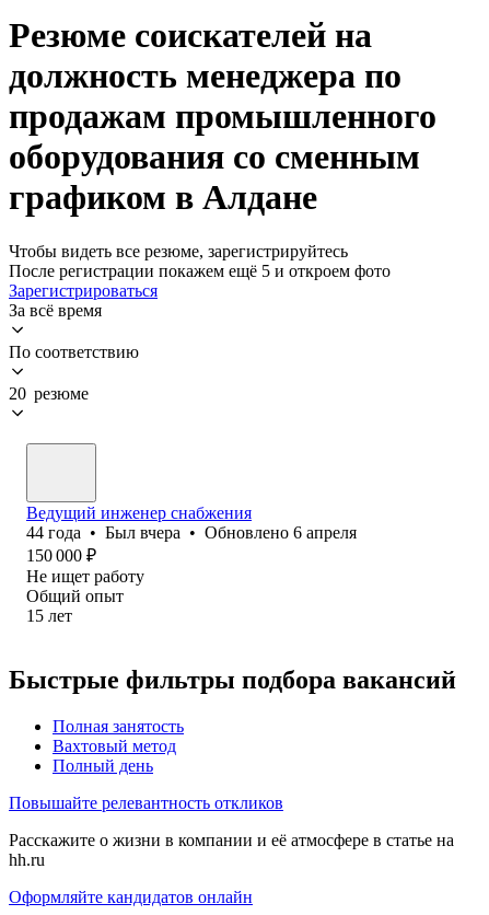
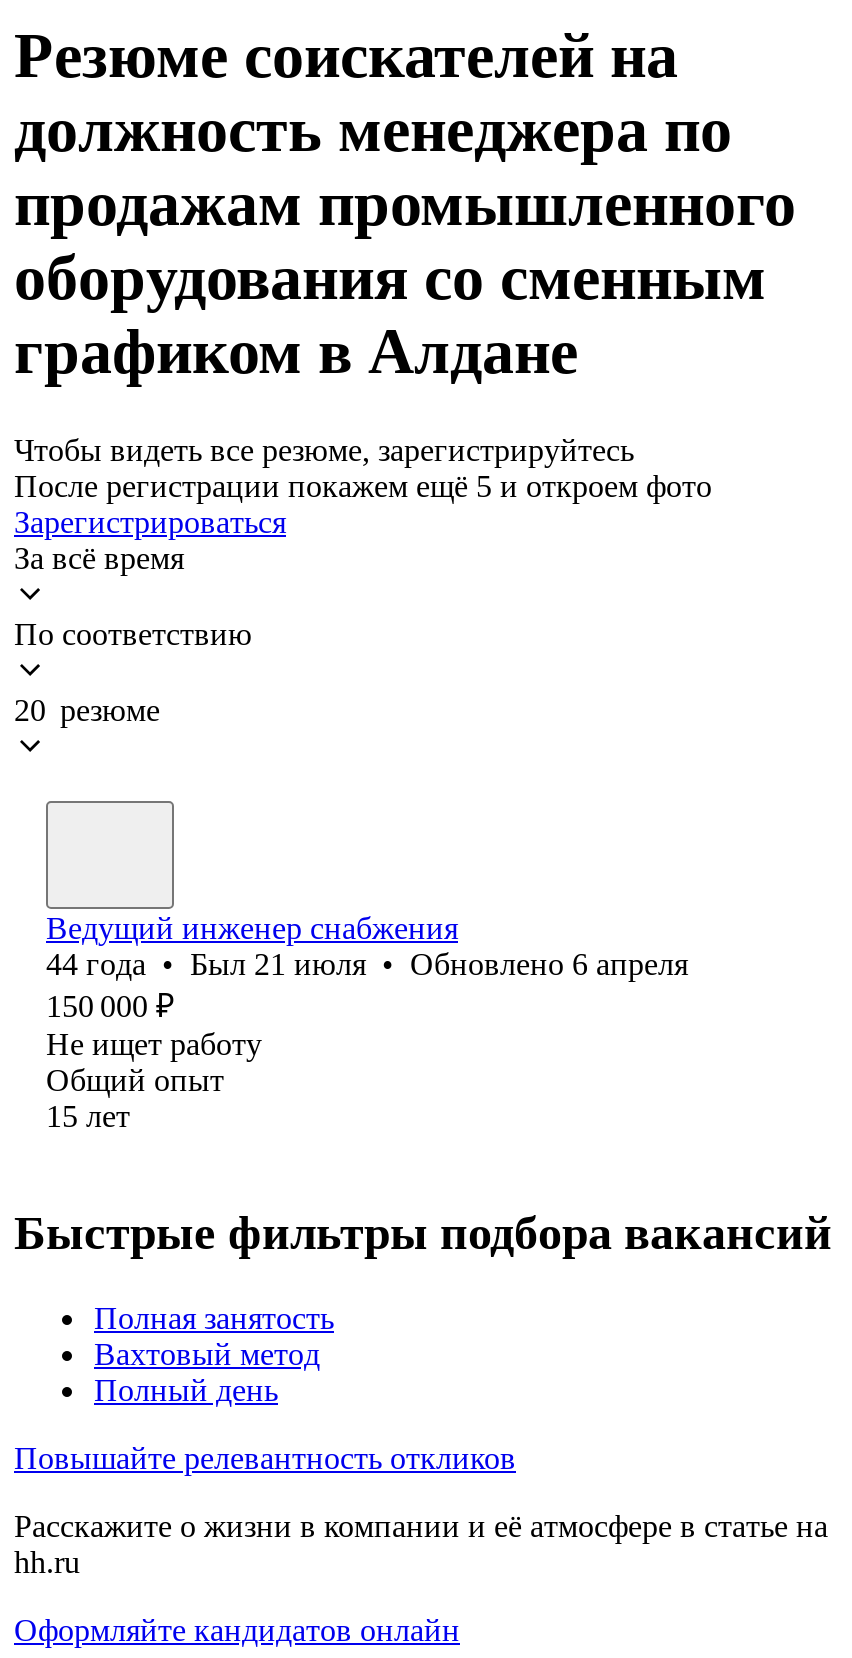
- 44 года • Был вчера • Обновлено 6 апреля
+ 44 года • Был 21 июля • Обновлено 6 апреля
